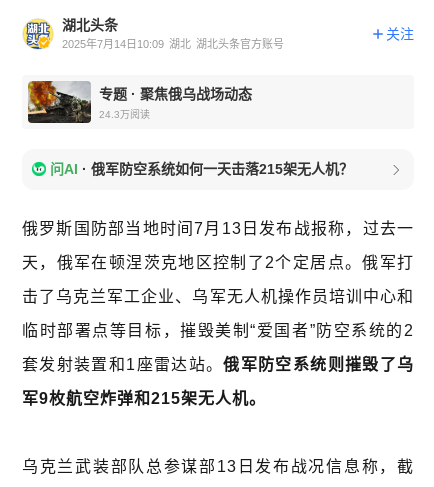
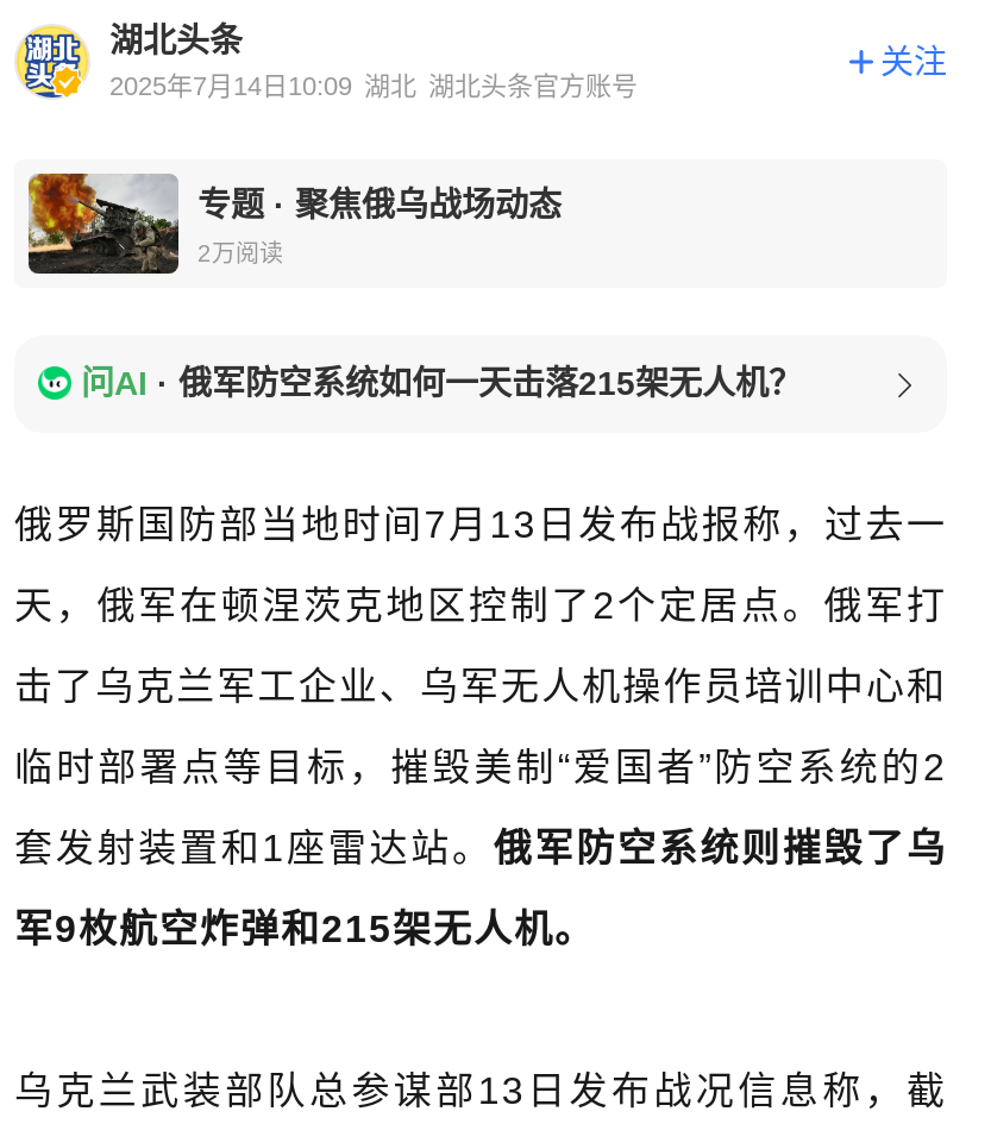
- 24.3万阅读
+ 2万阅读
